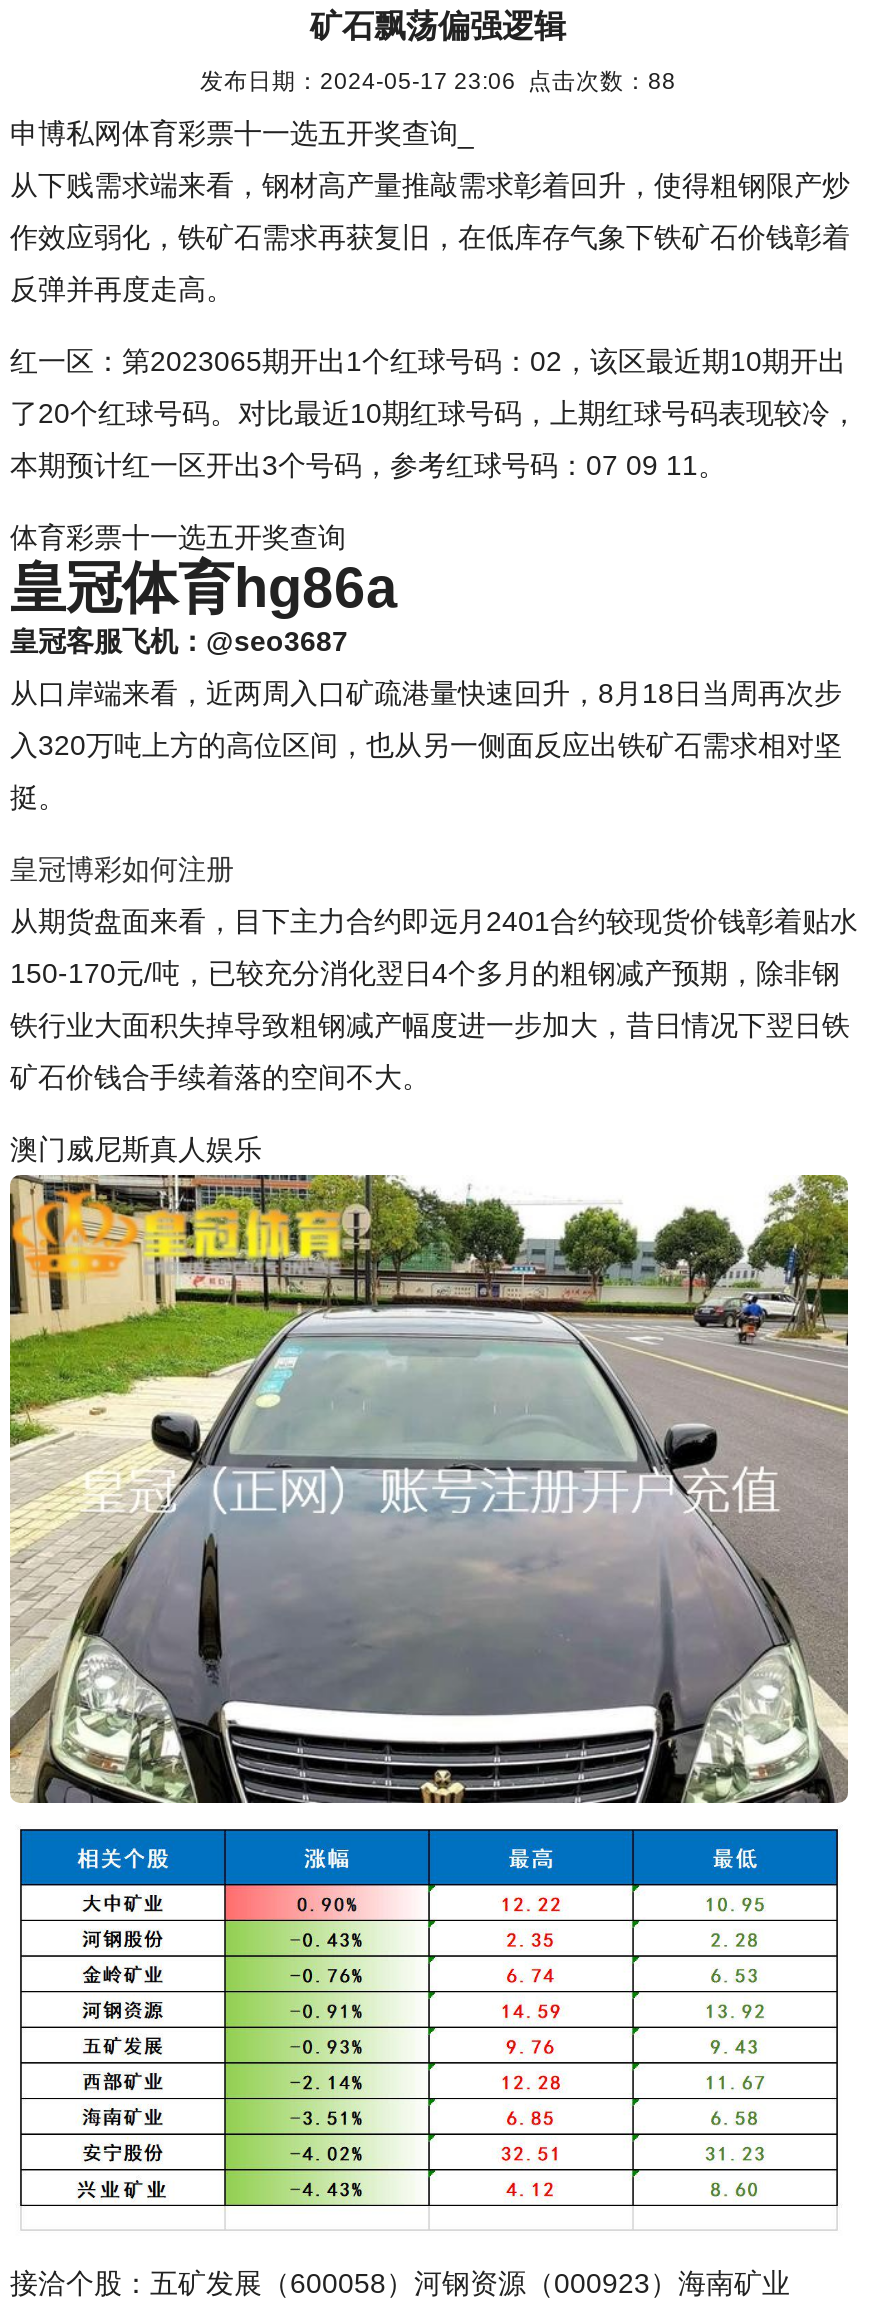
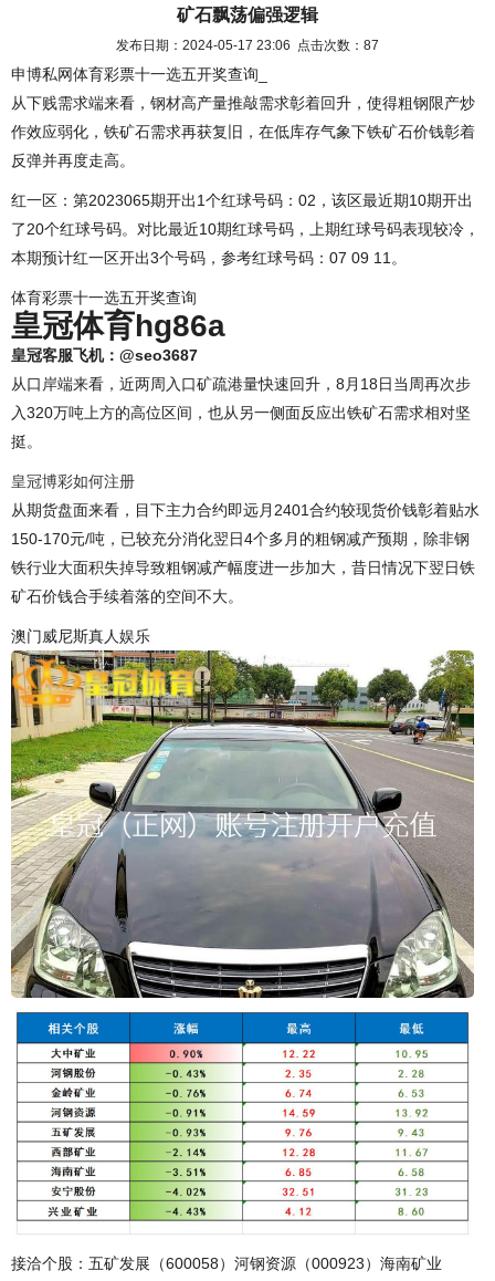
- 发布日期：2024-05-17 23:06 点击次数：88
+ 发布日期：2024-05-17 23:06 点击次数：87
